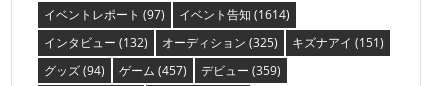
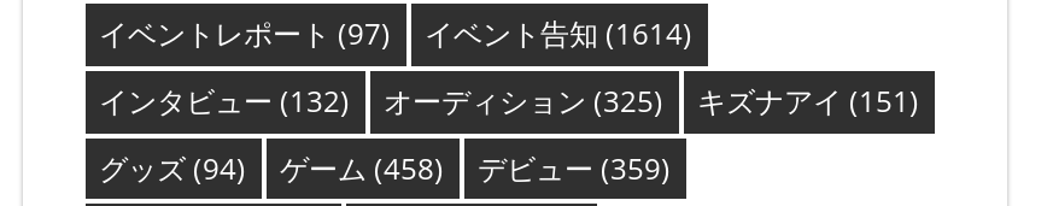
- グッズ(94) ゲーム(457) デビュー(359)
+ グッズ(94) ゲーム(458) デビュー(359)
